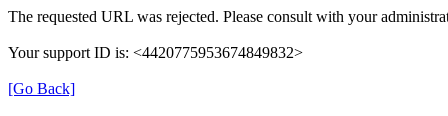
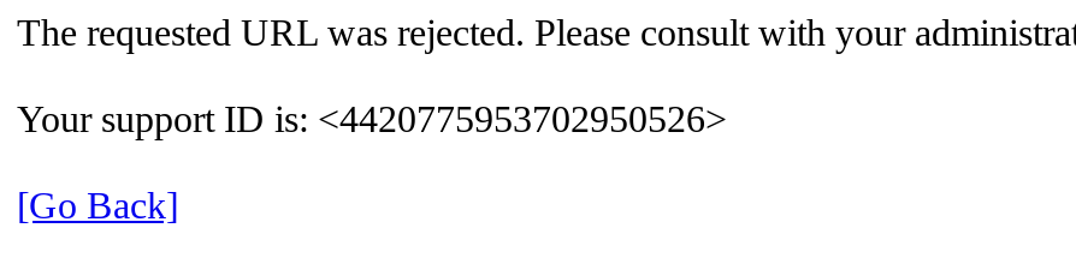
- Your support ID is: <4420775953674849832>
+ Your support ID is: <4420775953702950526>
